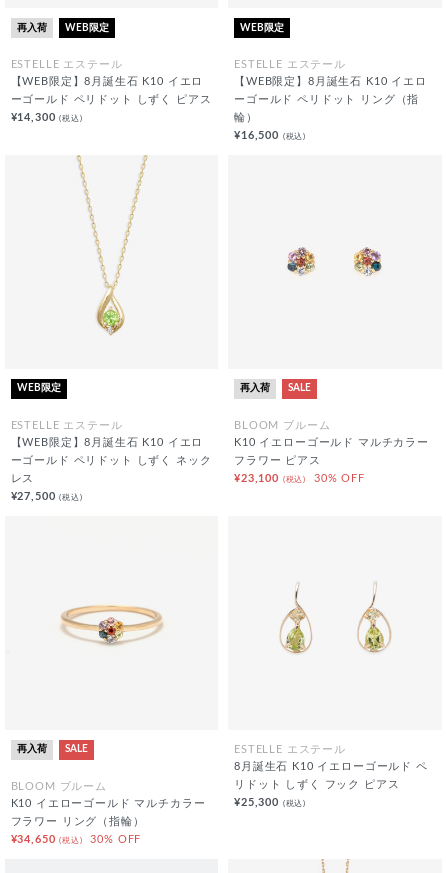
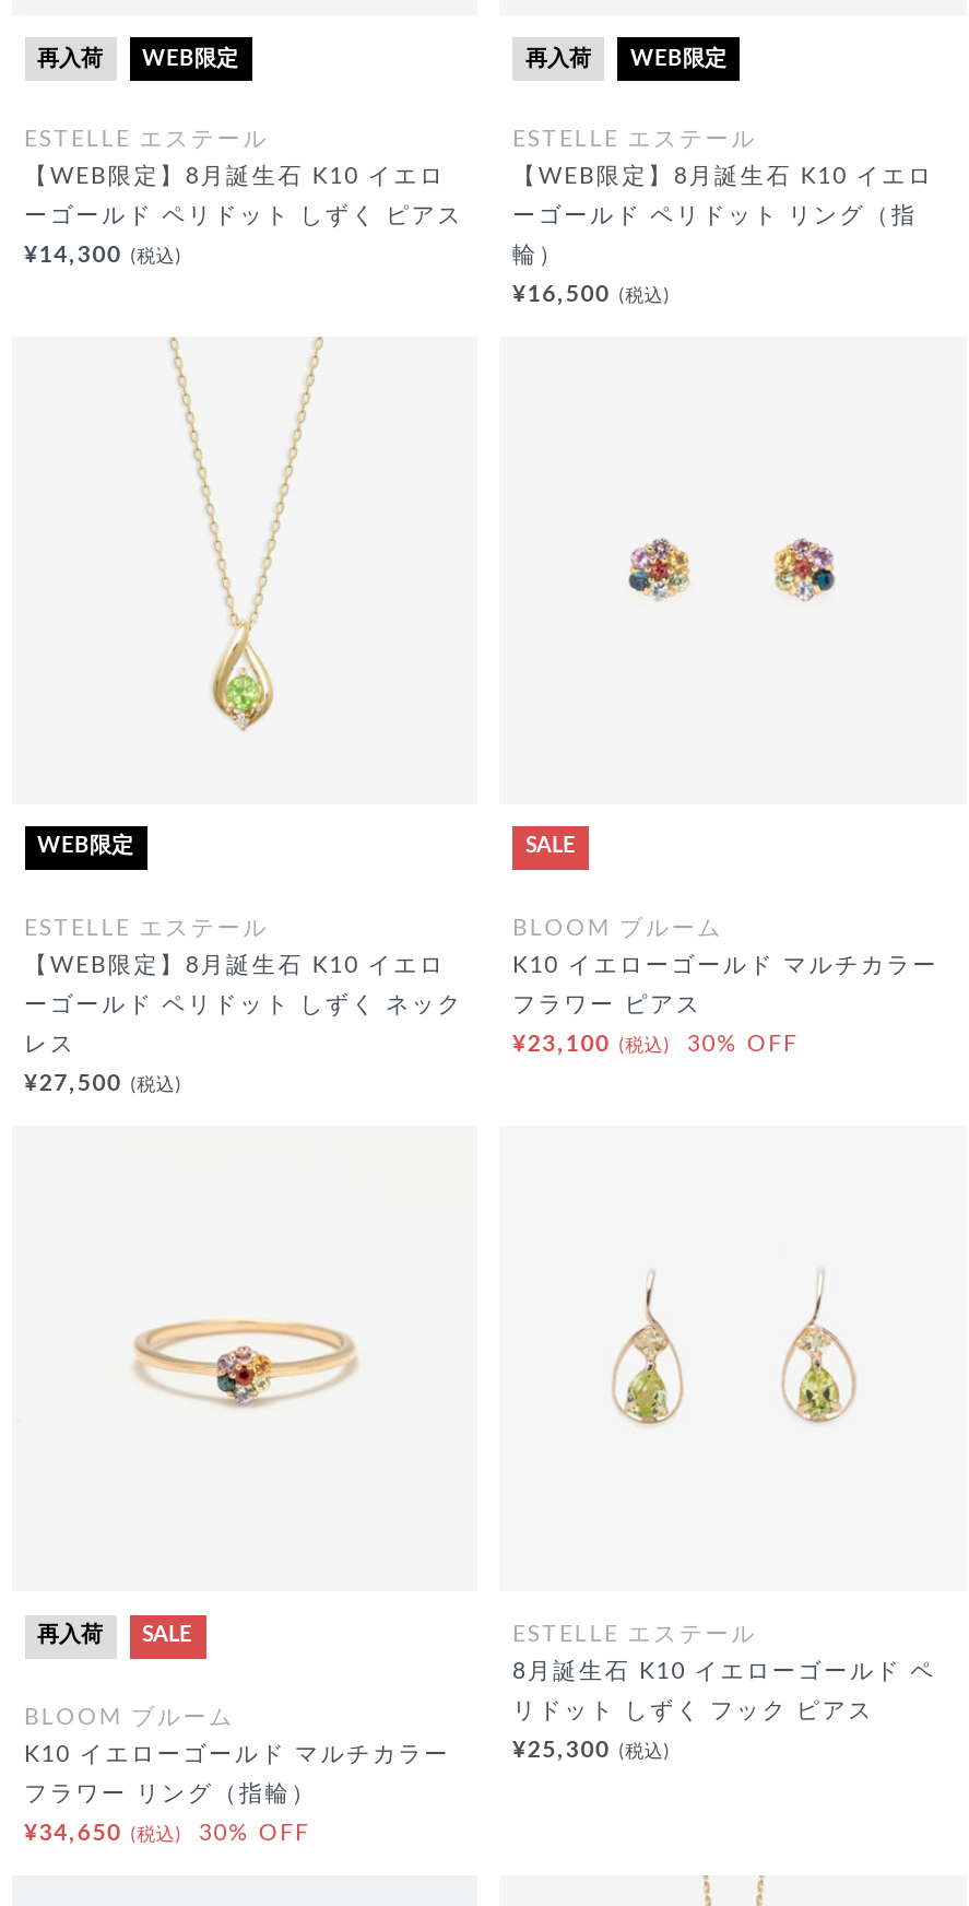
+ 再入荷

- 再入荷
